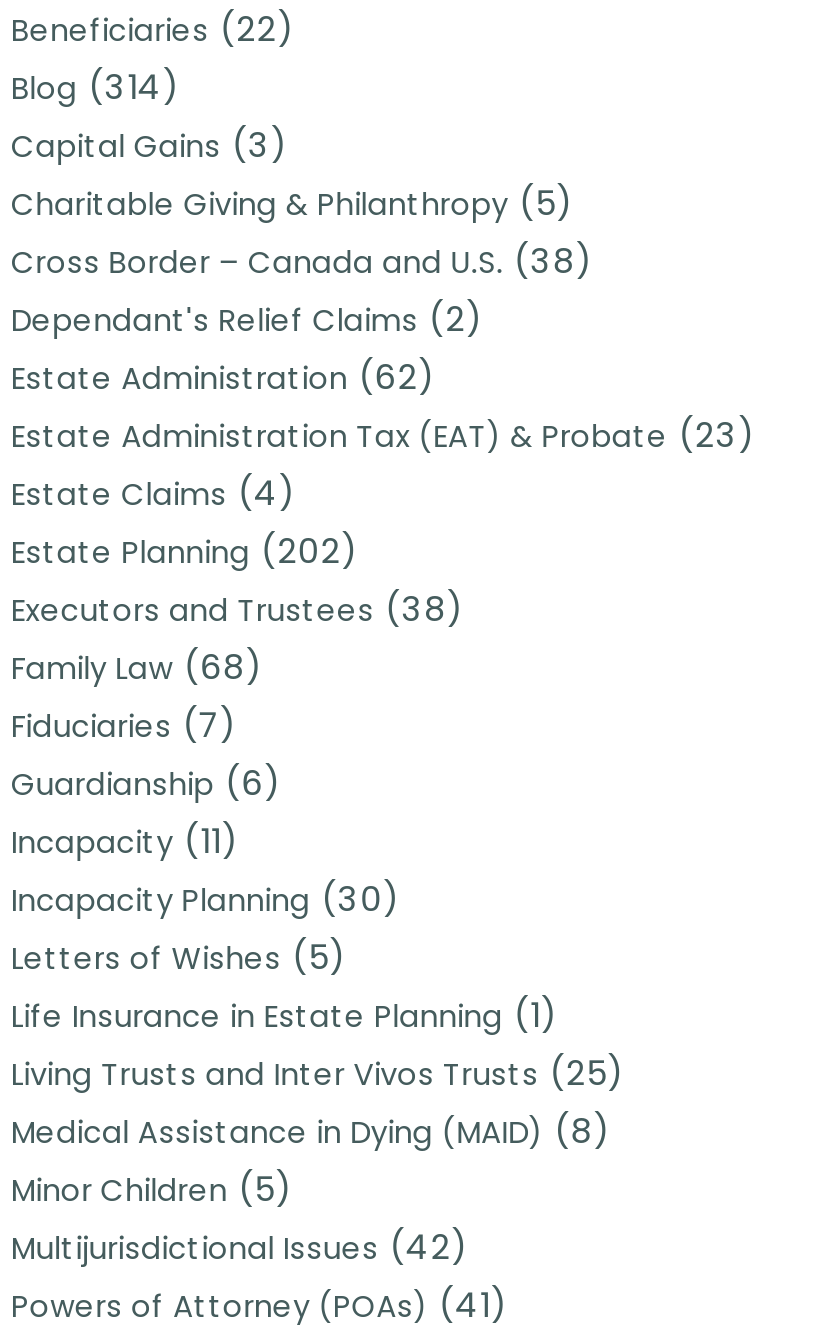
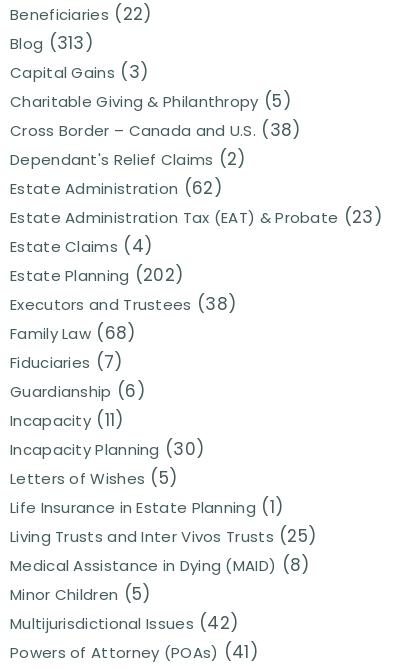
- Blog (314)
+ Blog (313)
